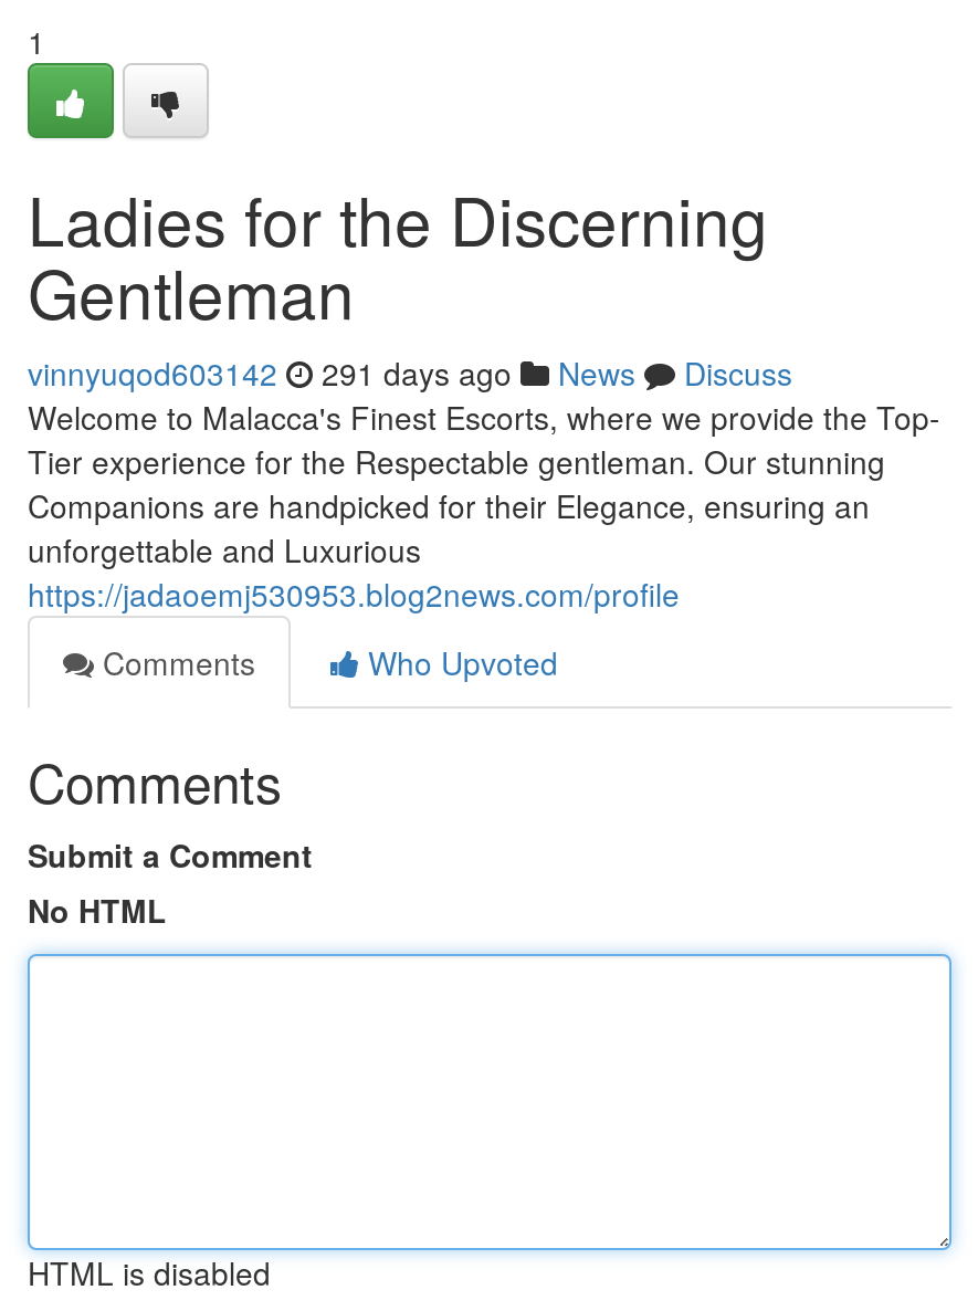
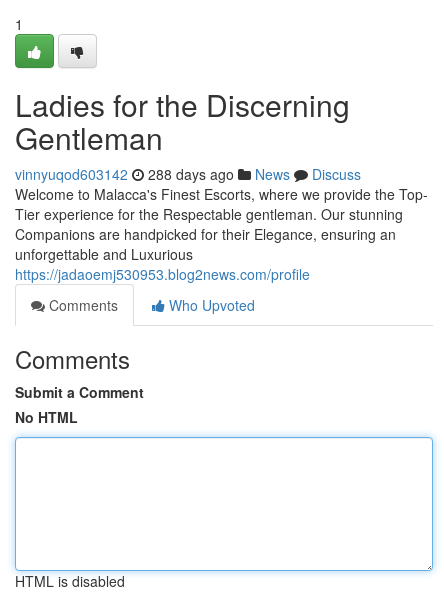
- vinnyuqod603142 291 days ago News Discuss
+ vinnyuqod603142 288 days ago News Discuss
